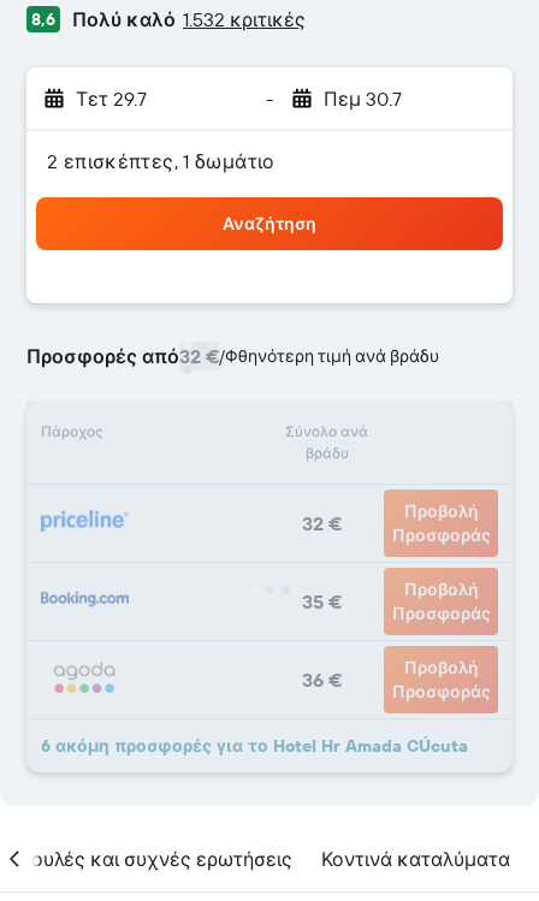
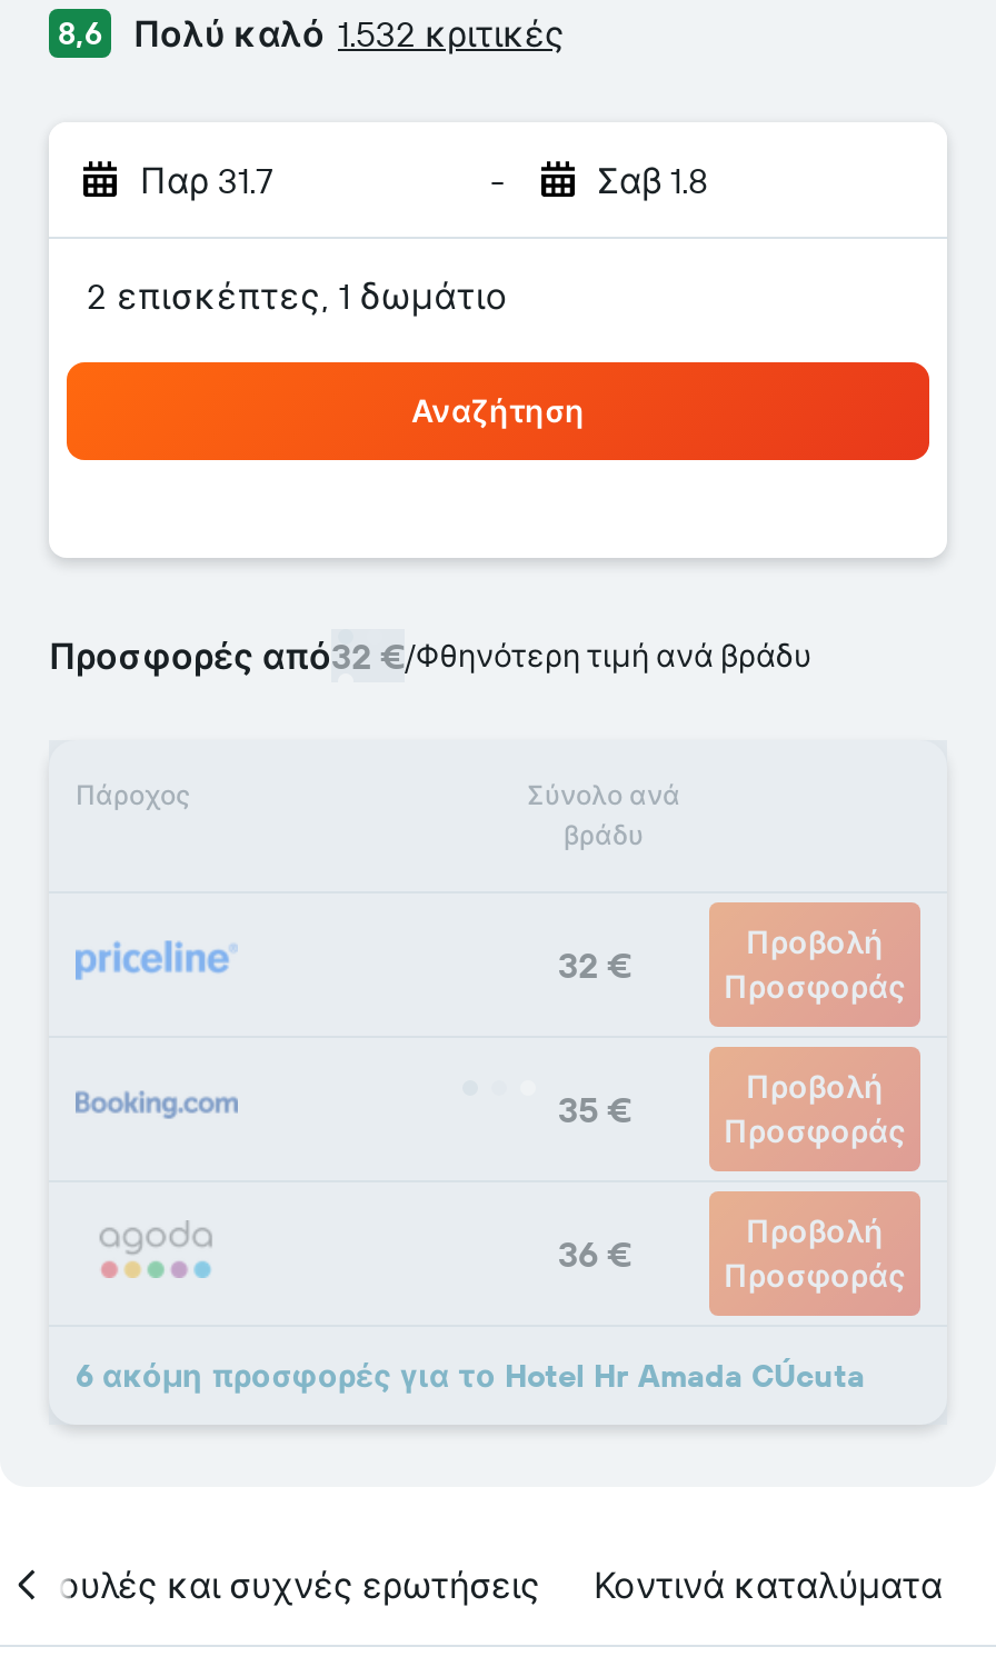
- Τετ 29.7
+ Παρ 31.7

- Πεμ 30.7
+ Σαβ 1.8
